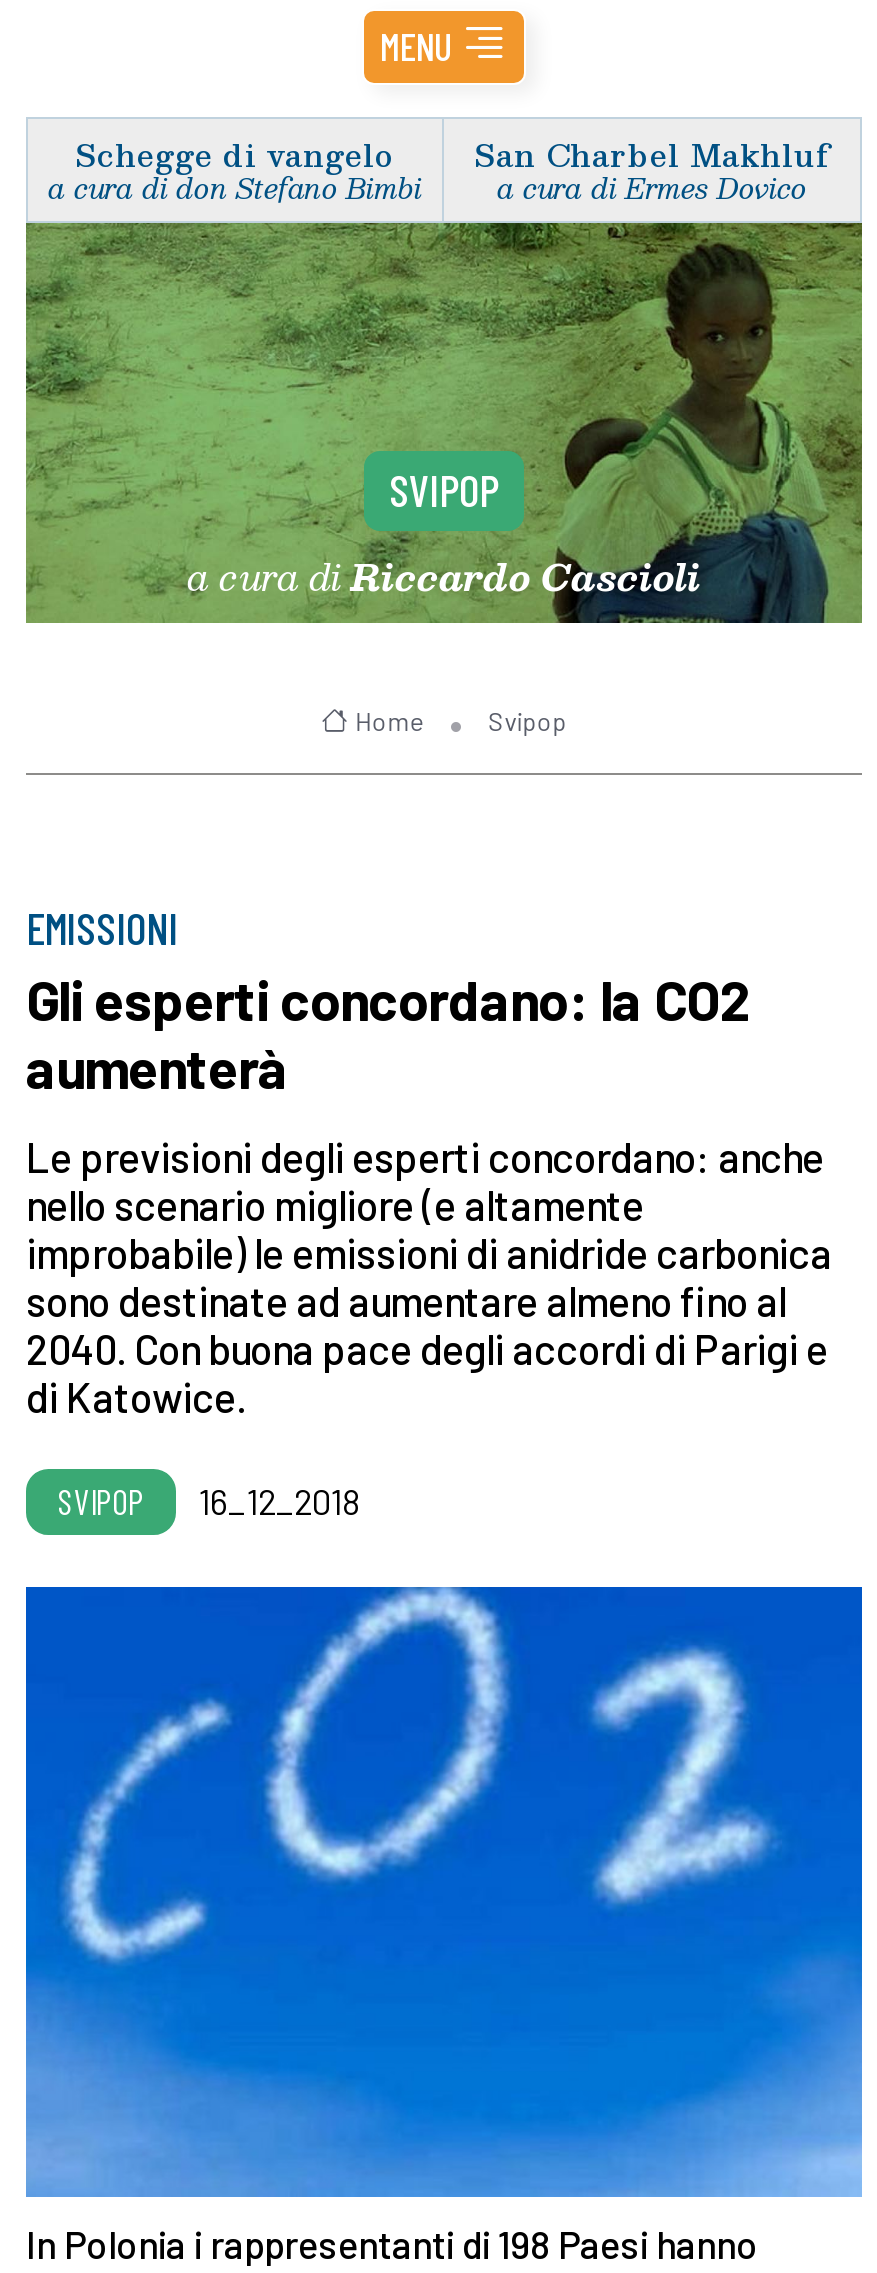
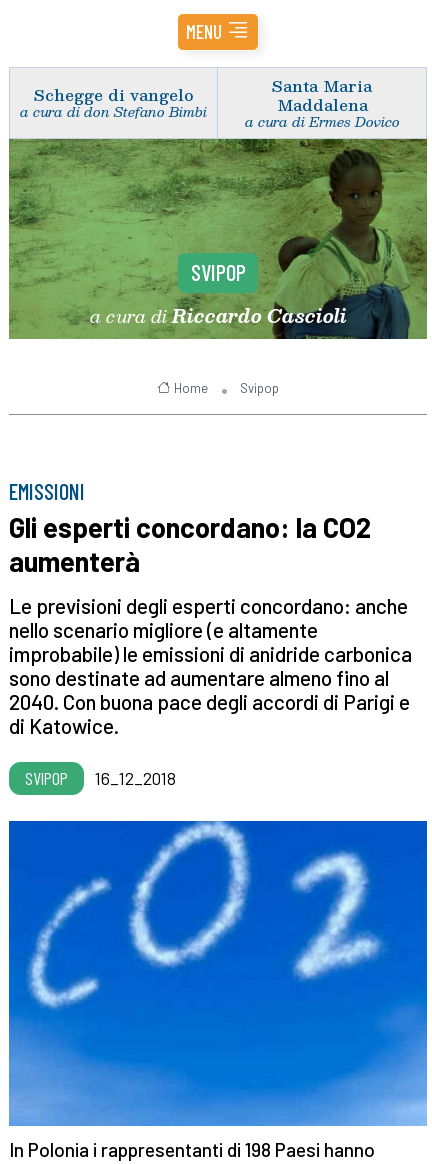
- San Charbel Makhluf
+ Santa Maria
+ Maddalena
